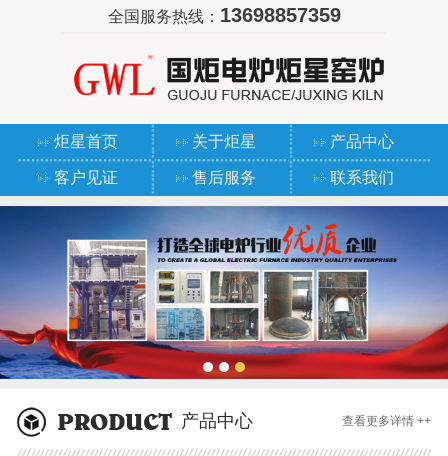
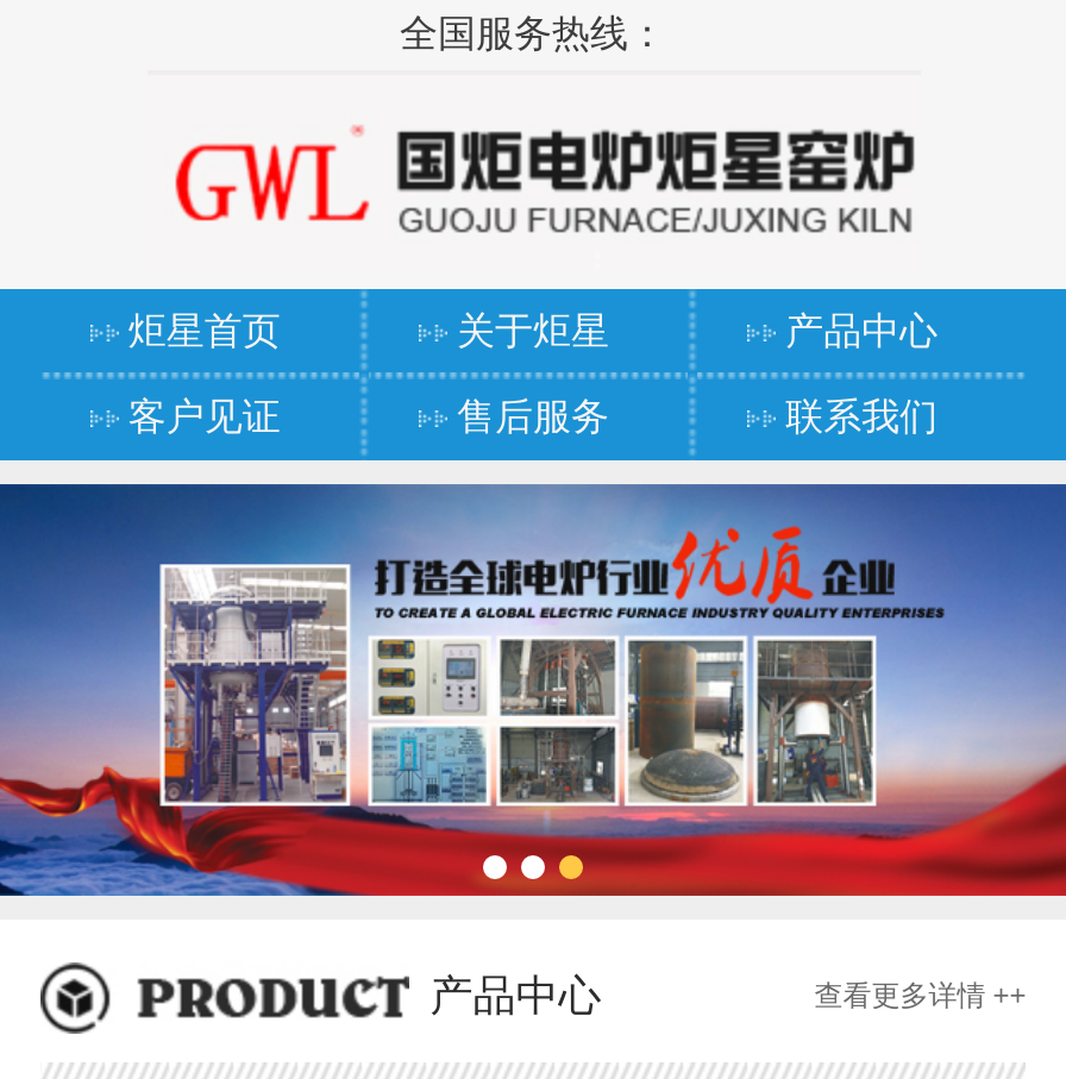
- 全国服务热线：13698857359
+ 全国服务热线：
